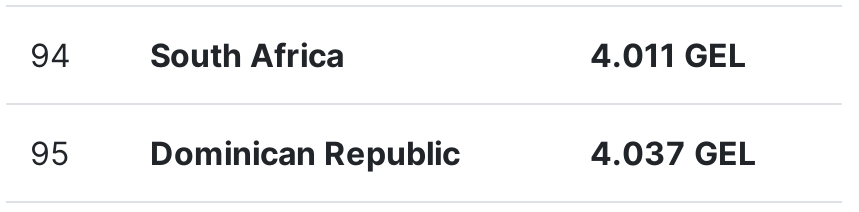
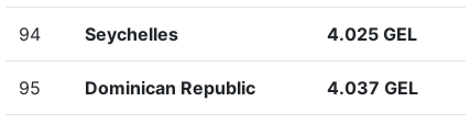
- South Africa
- 4.011 GEL
+ Seychelles
+ 4.025 GEL
